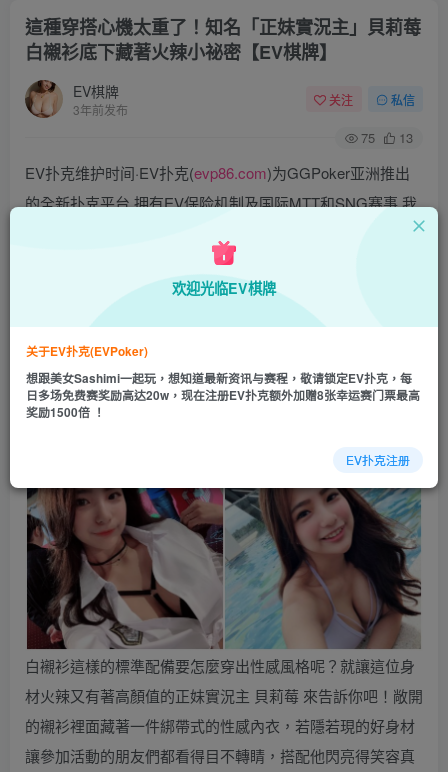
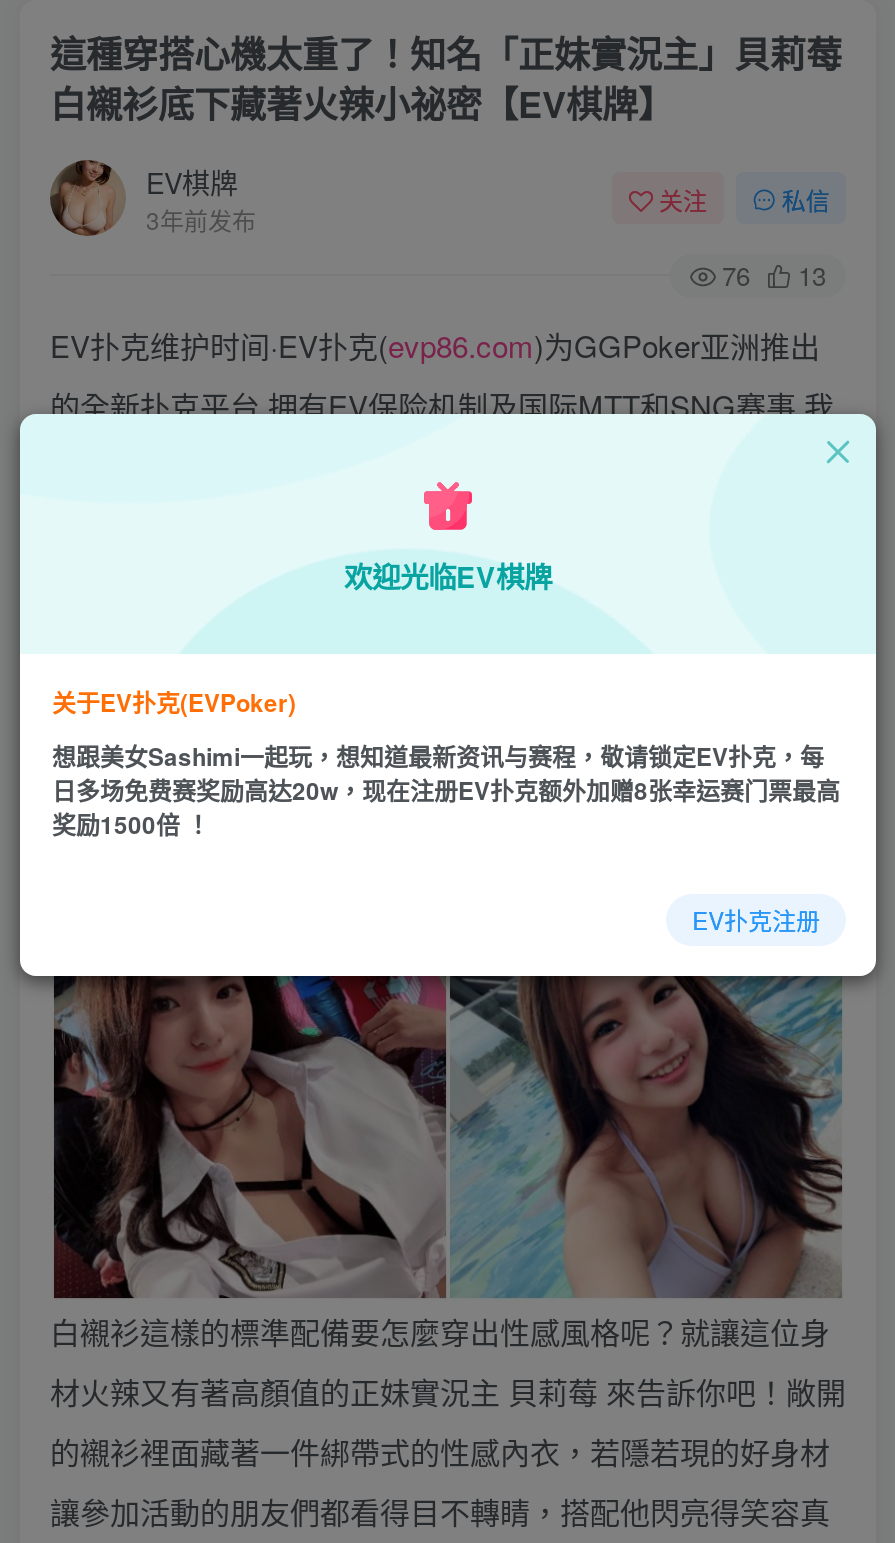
- 75 13
+ 76 13
